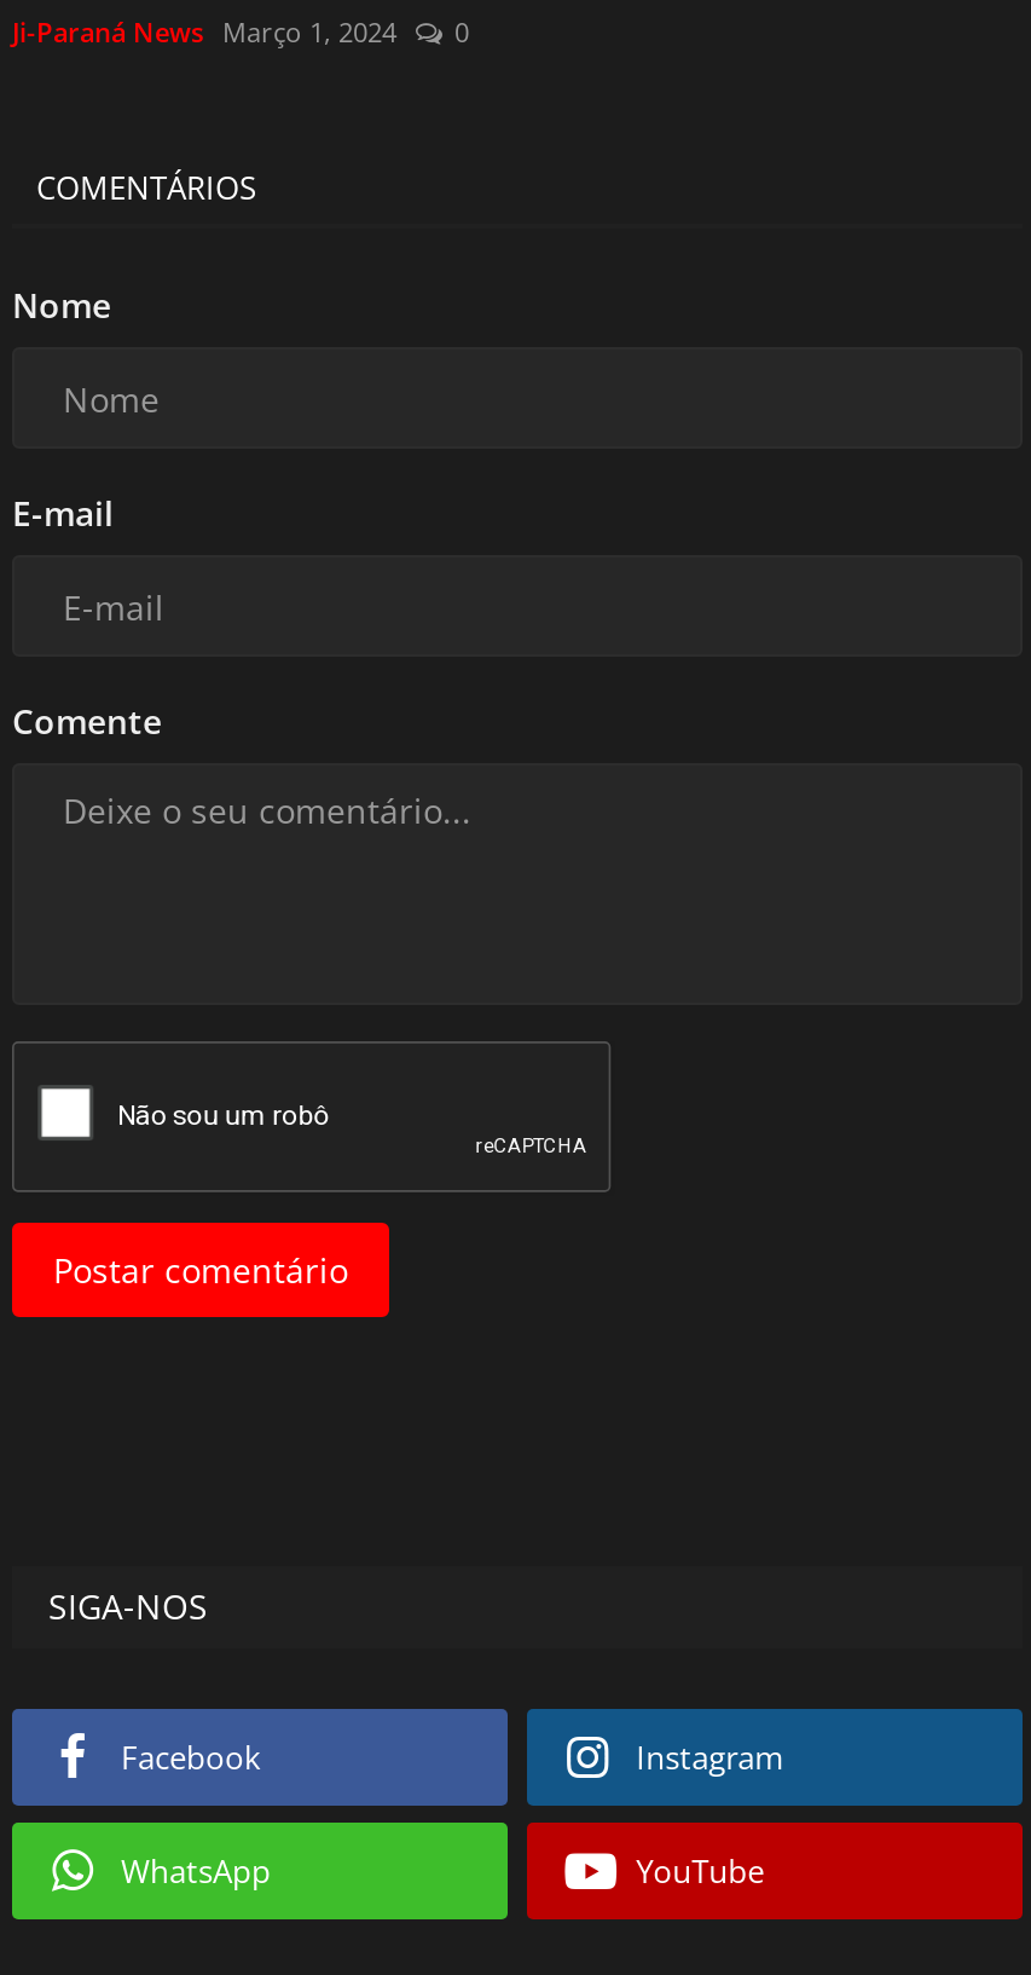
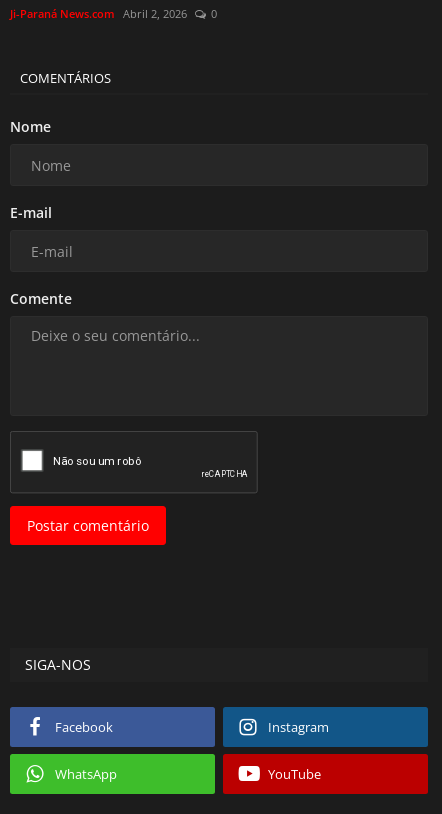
- Ji-Paraná News Março 1, 2024
+ Ji-Paraná News.com Abril 2, 2026
